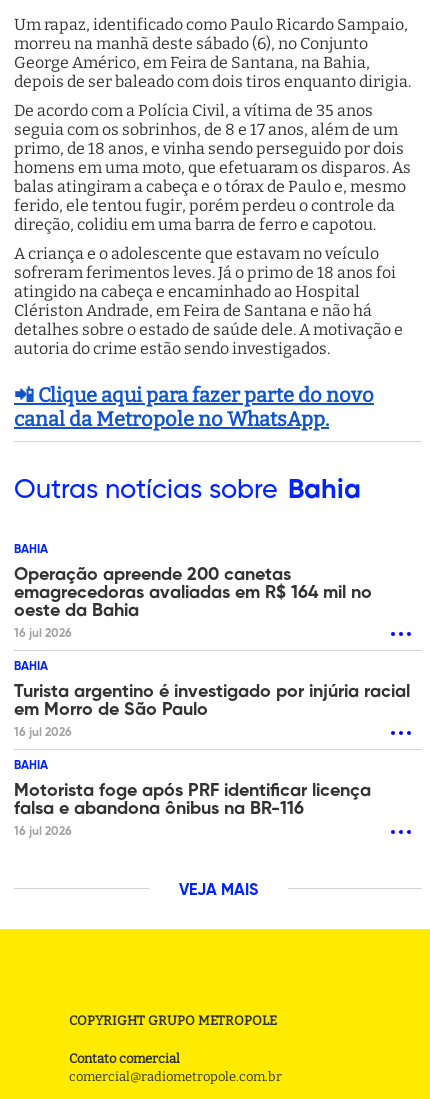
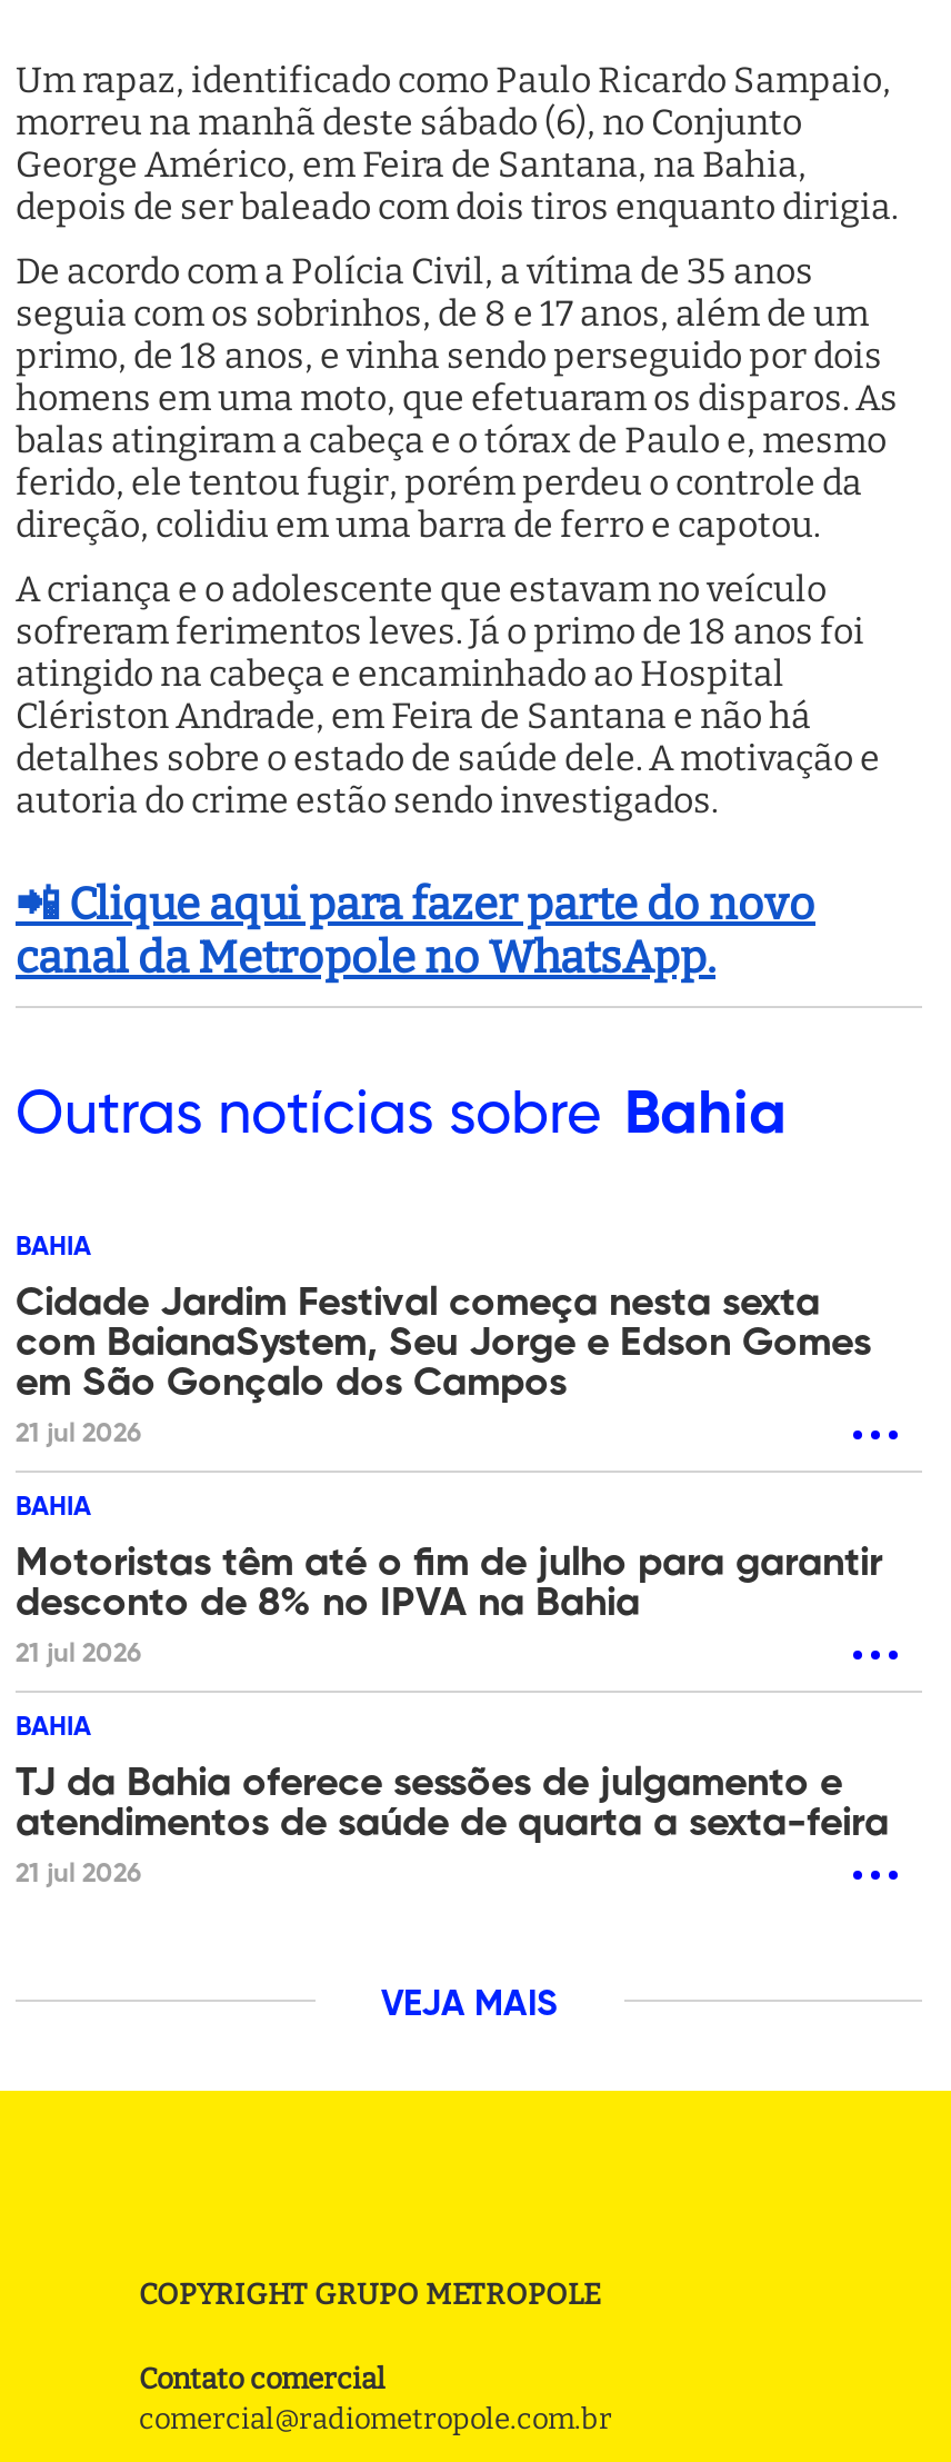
- Operação apreende 200 canetas
- emagrecedoras avaliadas em R$ 164 mil no
- oeste da Bahia
- 16 jul 2026
+ Cidade Jardim Festival começa nesta sexta
+ com BaianaSystem, Seu Jorge e Edson Gomes
+ em São Gonçalo dos Campos
+ 21 jul 2026

- Turista argentino é investigado por injúria racial
- em Morro de São Paulo
- 16 jul 2026
+ Motoristas têm até o fim de julho para garantir
+ desconto de 8% no IPVA na Bahia
+ 21 jul 2026

- Motorista foge após PRF identificar licença
- falsa e abandona ônibus na BR-116
- 16 jul 2026
+ TJ da Bahia oferece sessões de julgamento e
+ atendimentos de saúde de quarta a sexta-feira
+ 21 jul 2026
